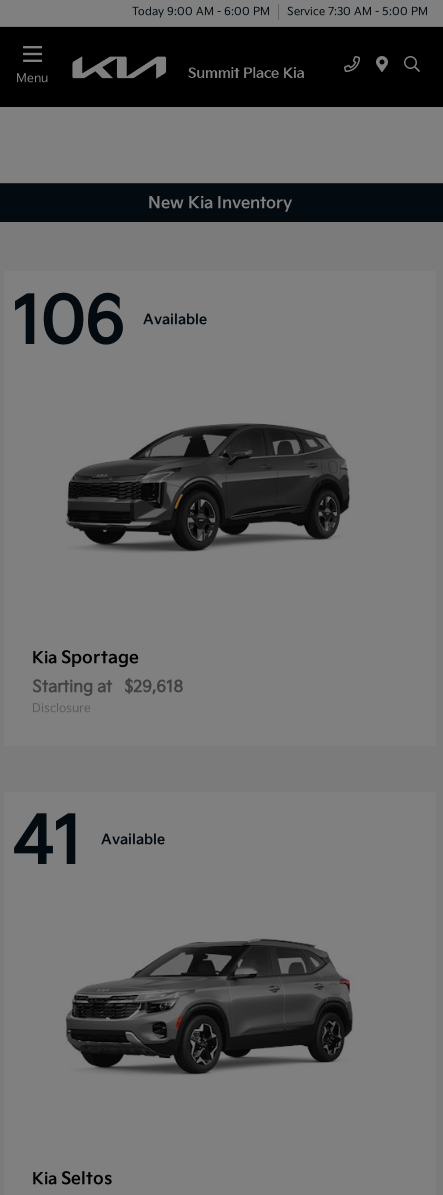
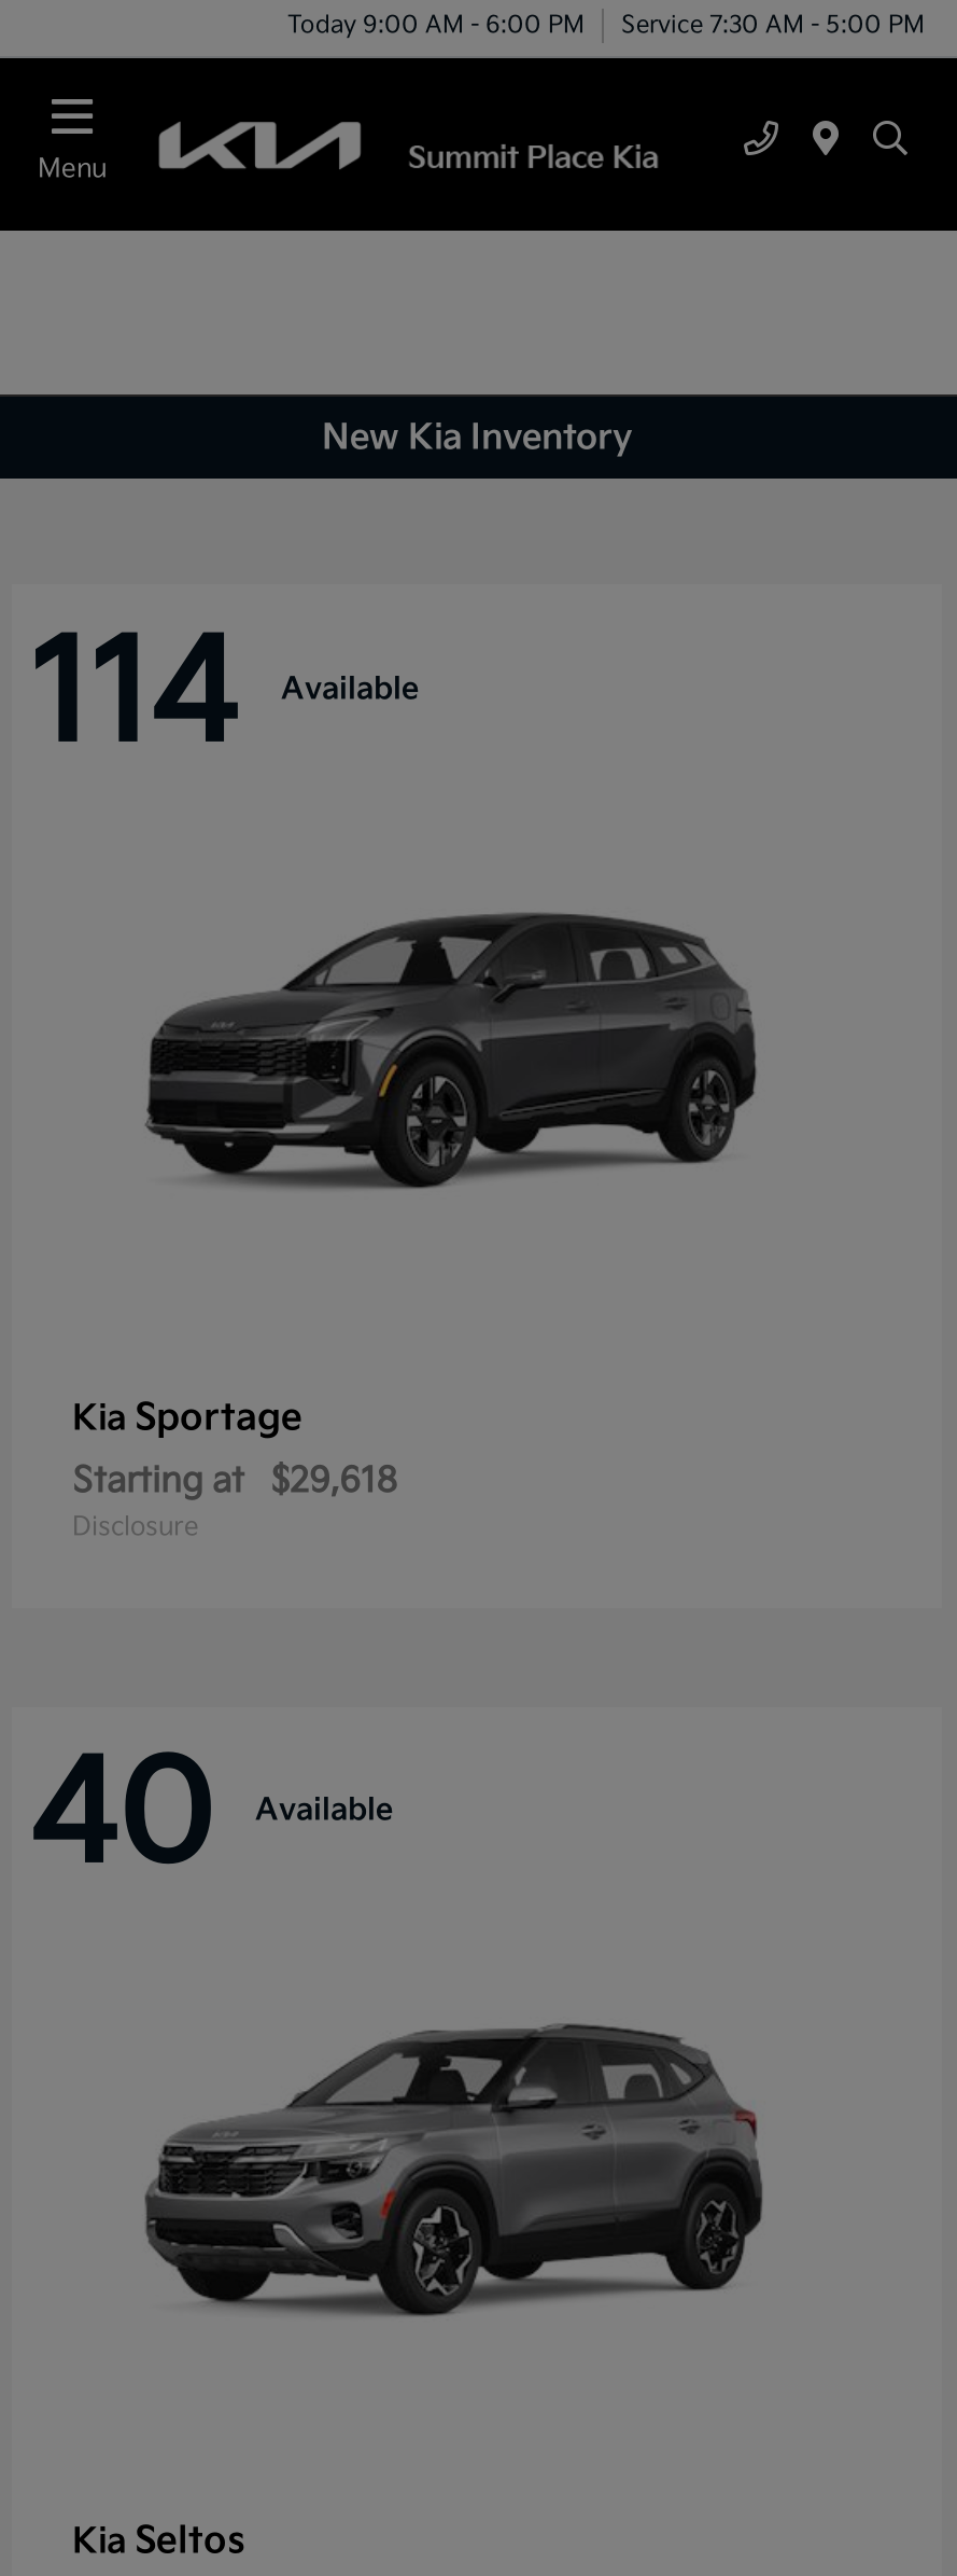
- 106 Available
+ 114 Available

- 41 Available
+ 40 Available
